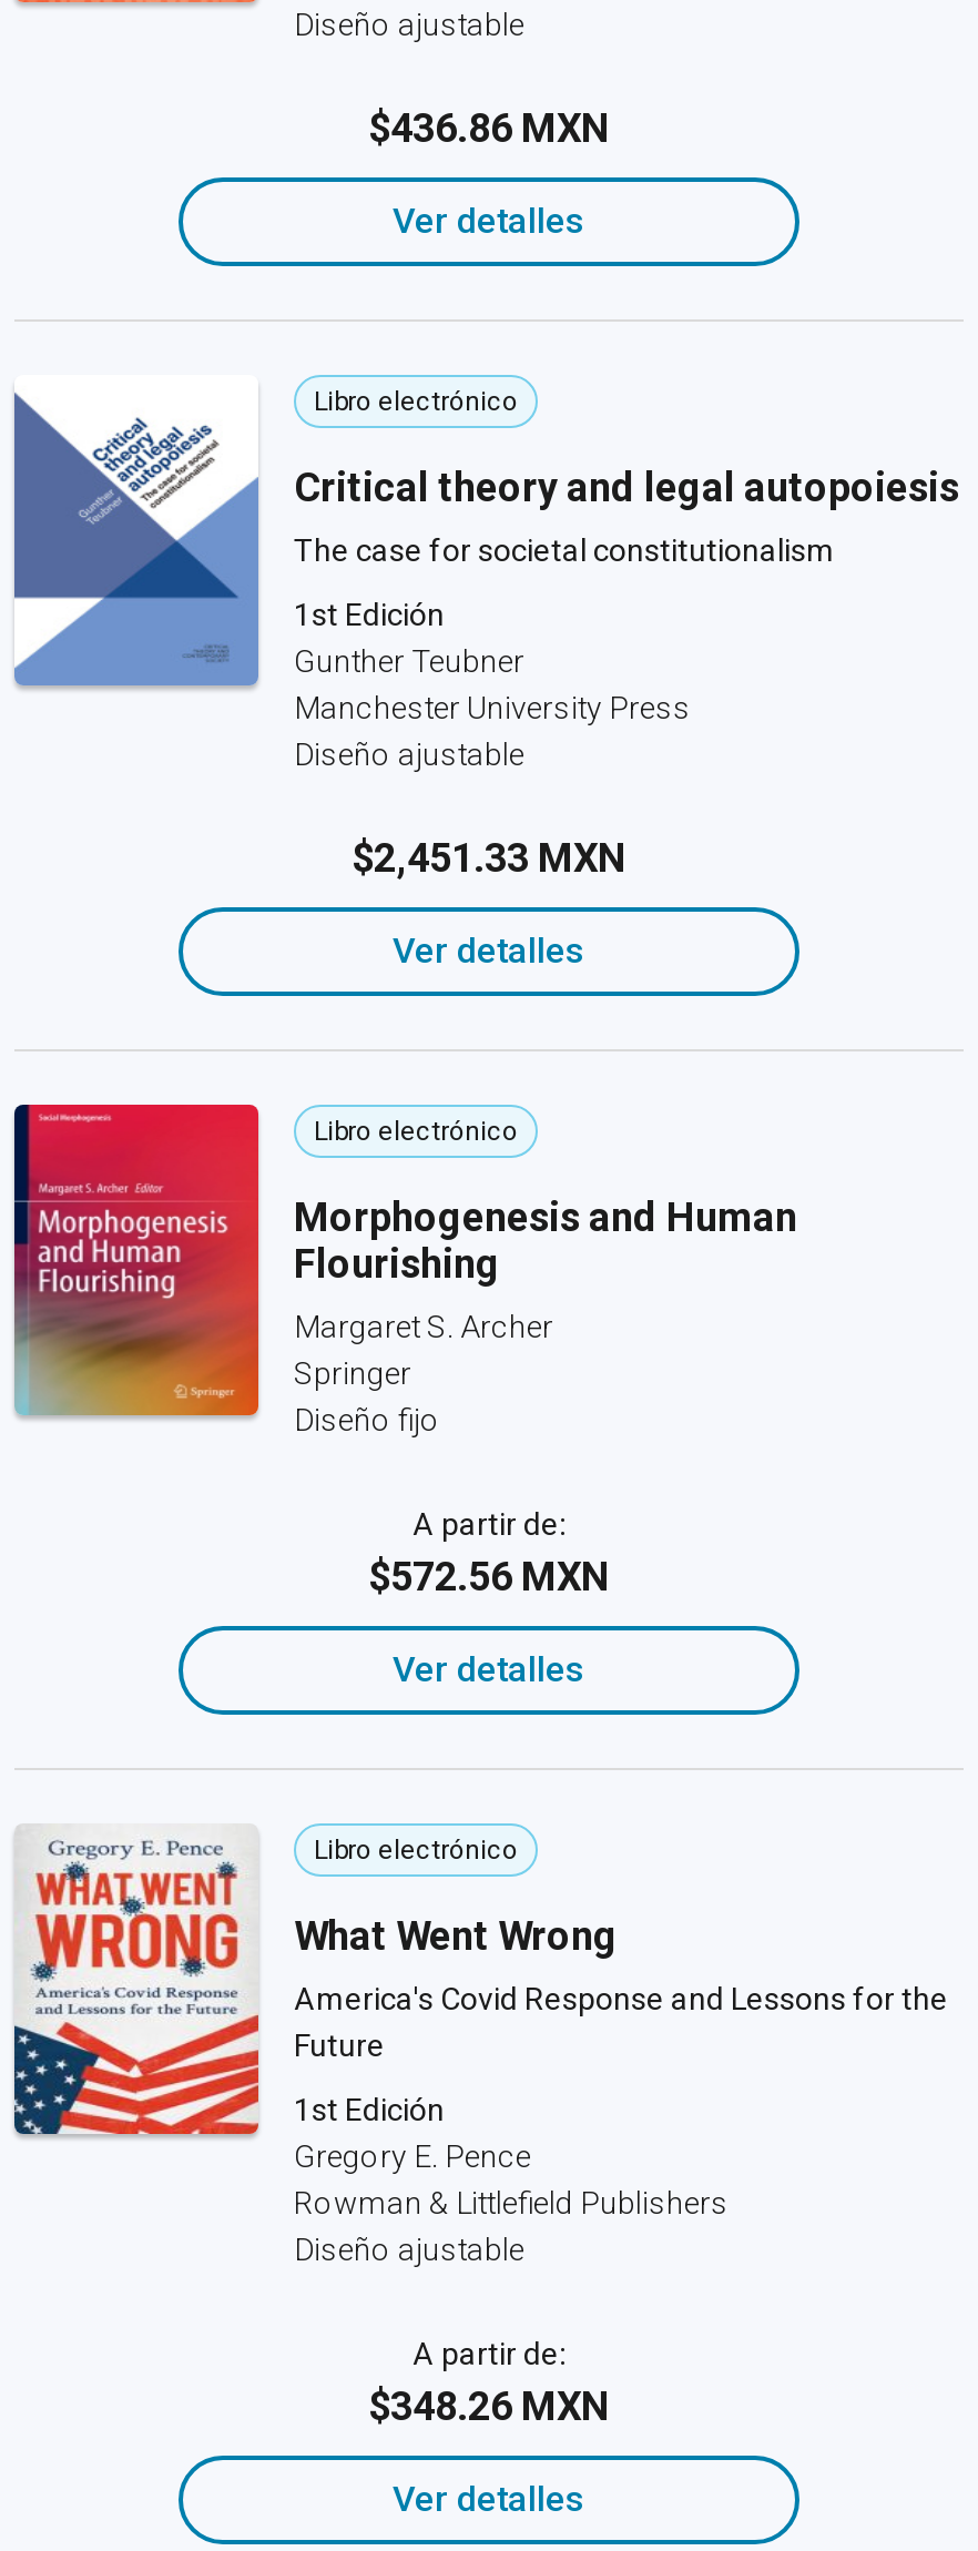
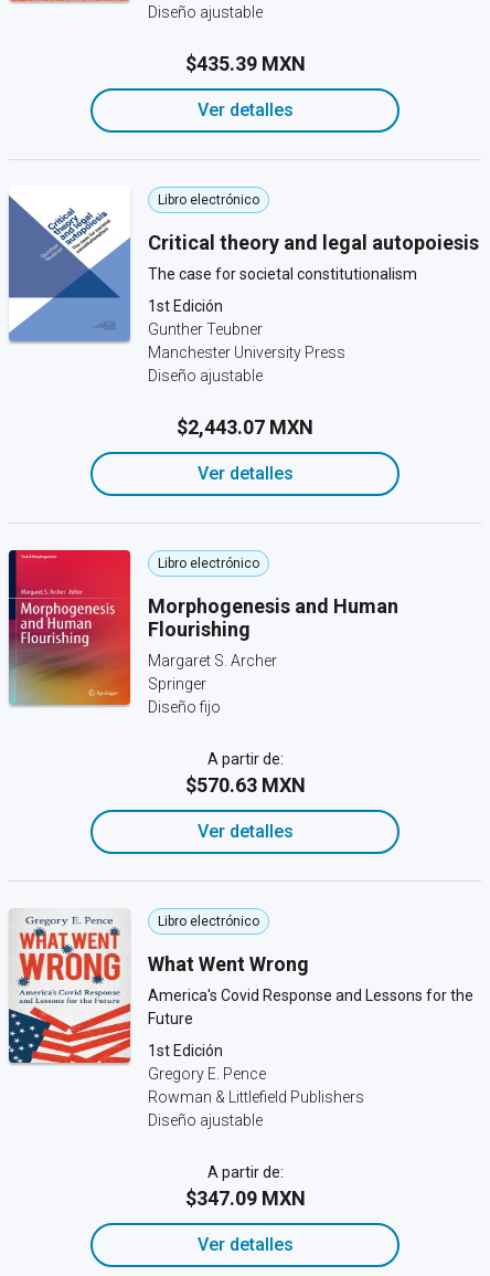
- $436.86 MXN
+ $435.39 MXN

- $2,451.33 MXN
+ $2,443.07 MXN

- $572.56 MXN
+ $570.63 MXN

- $348.26 MXN
+ $347.09 MXN
